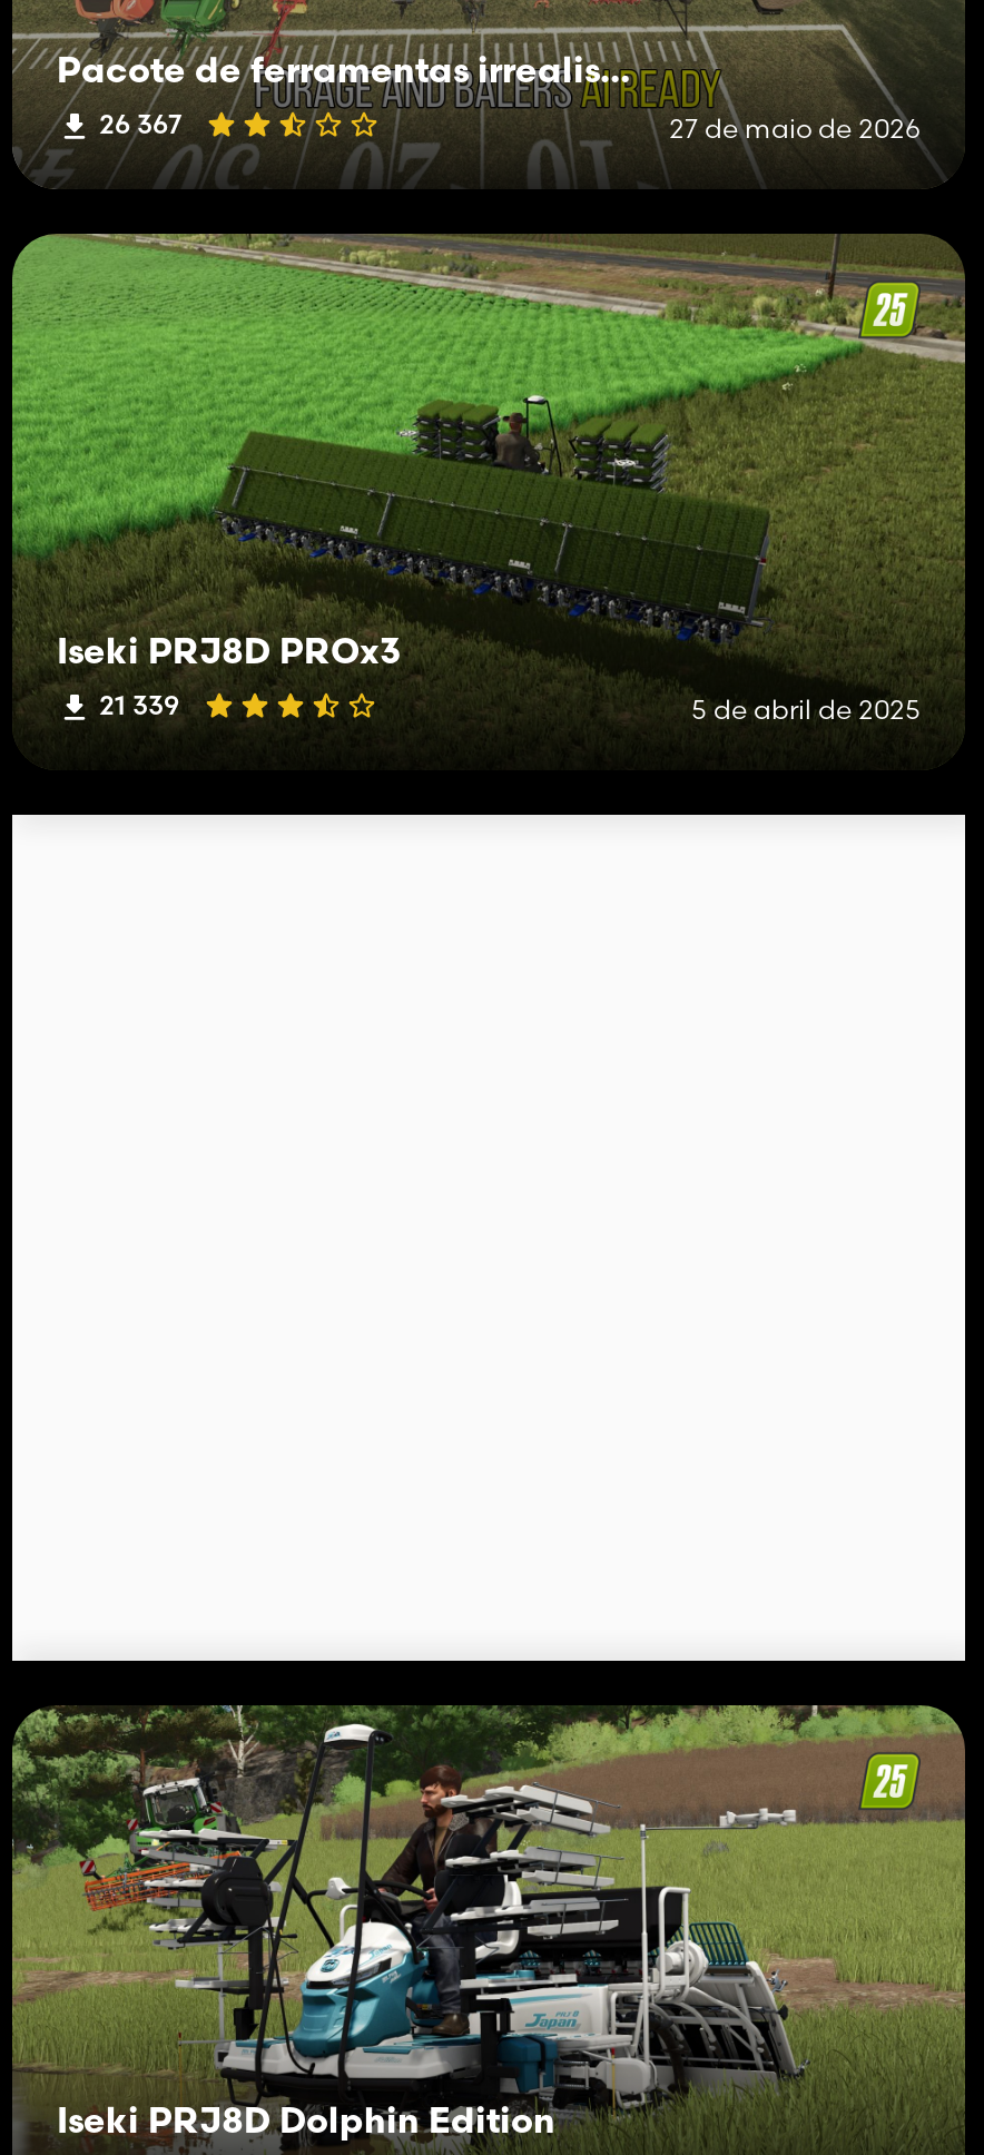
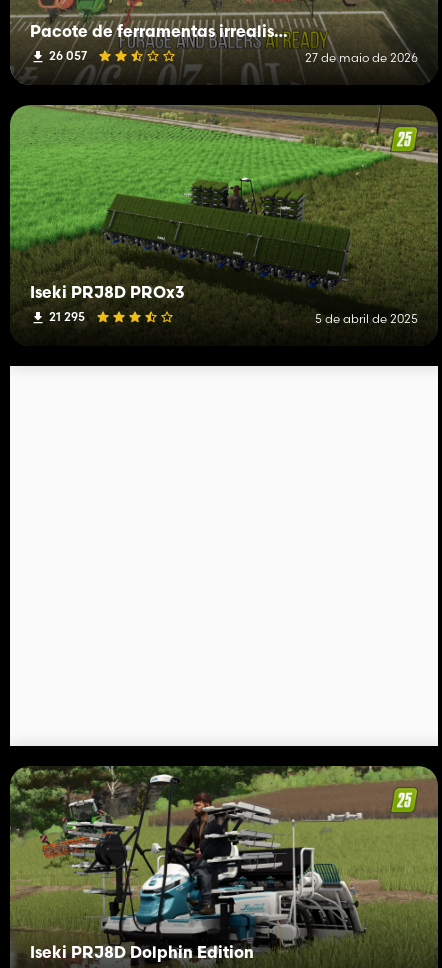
- 26 367
+ 26 057

- 21 339
+ 21 295
